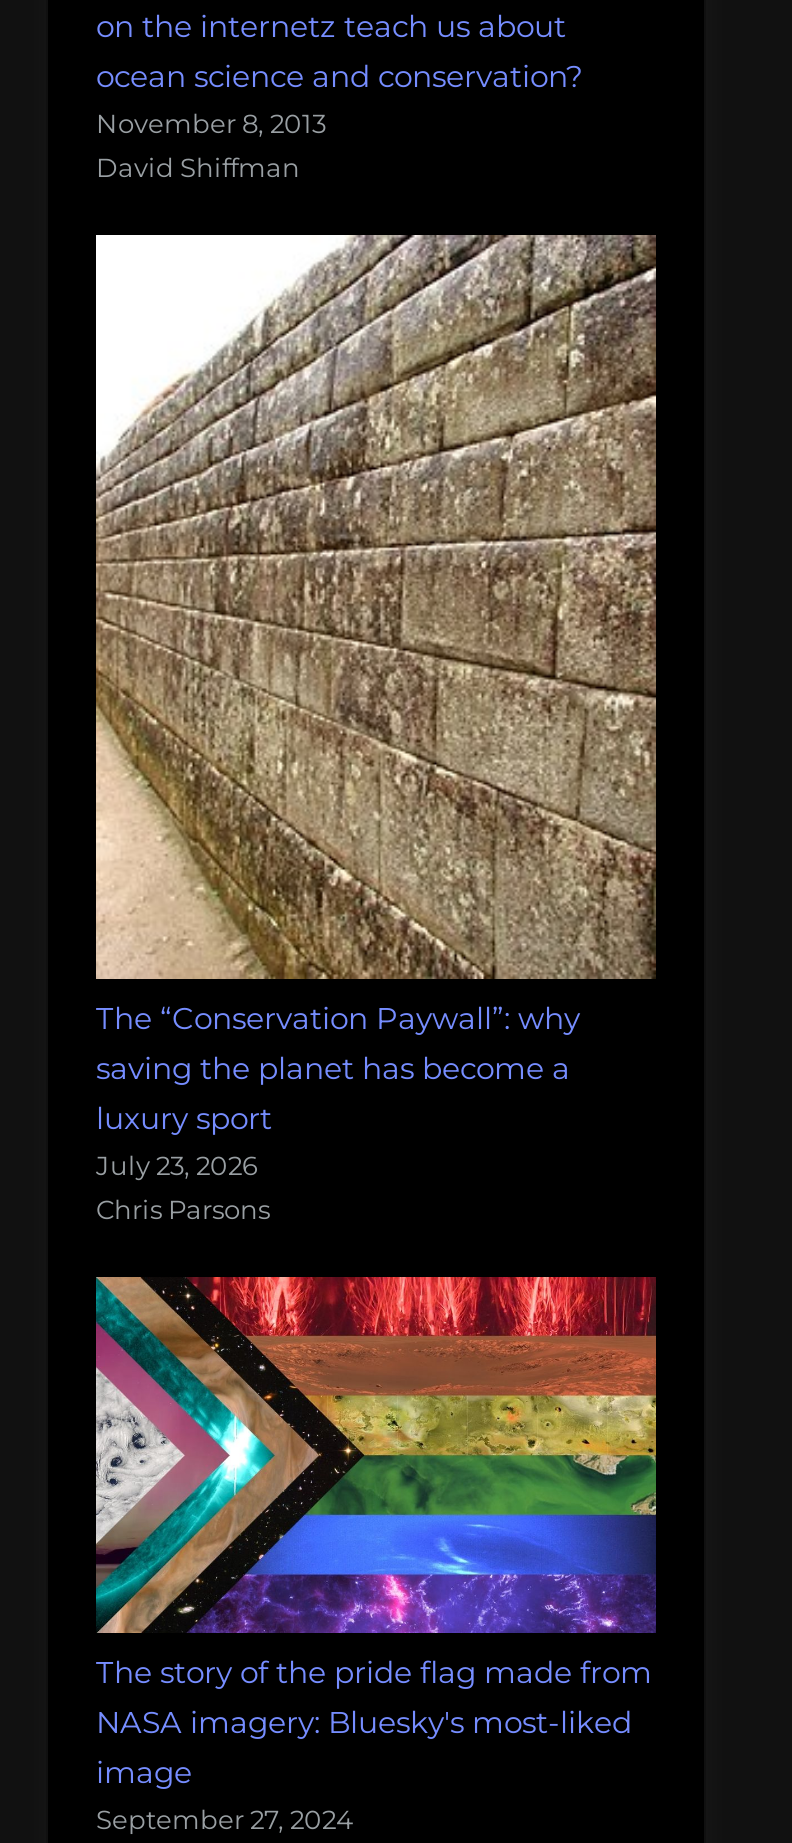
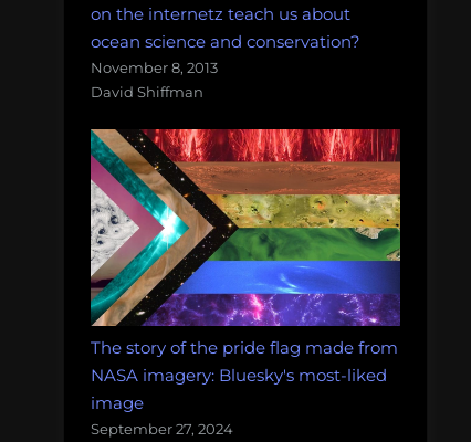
- [image]
- The “Conservation Paywall”: why
- saving the planet has become a
- luxury sport
- July 23, 2026
- Chris Parsons
